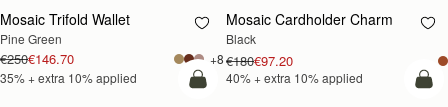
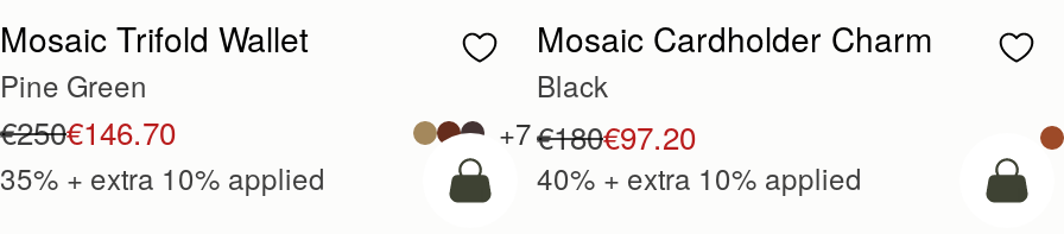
- +8
+ +7
